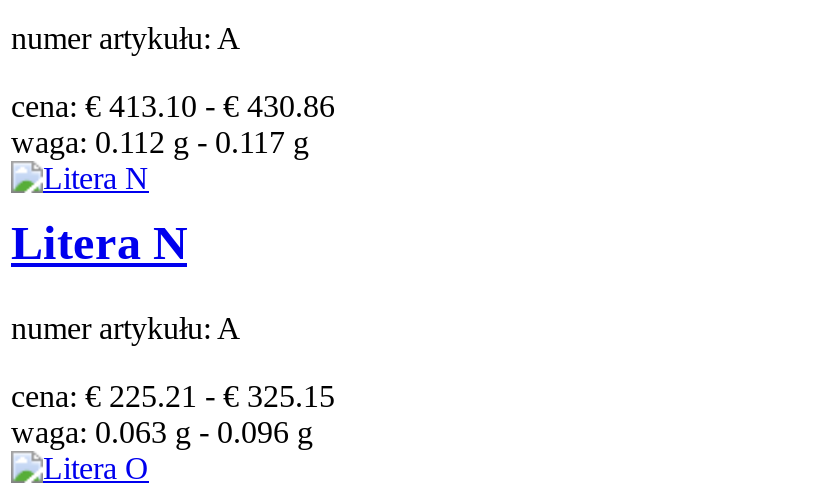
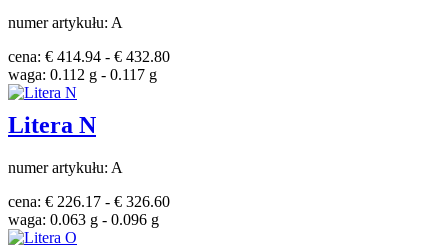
- cena: € 413.10 - € 430.86
+ cena: € 414.94 - € 432.80

- cena: € 225.21 - € 325.15
+ cena: € 226.17 - € 326.60
